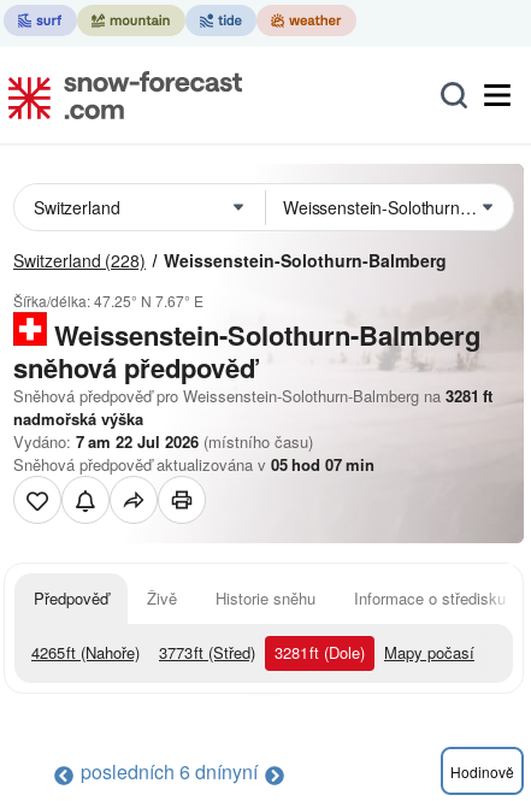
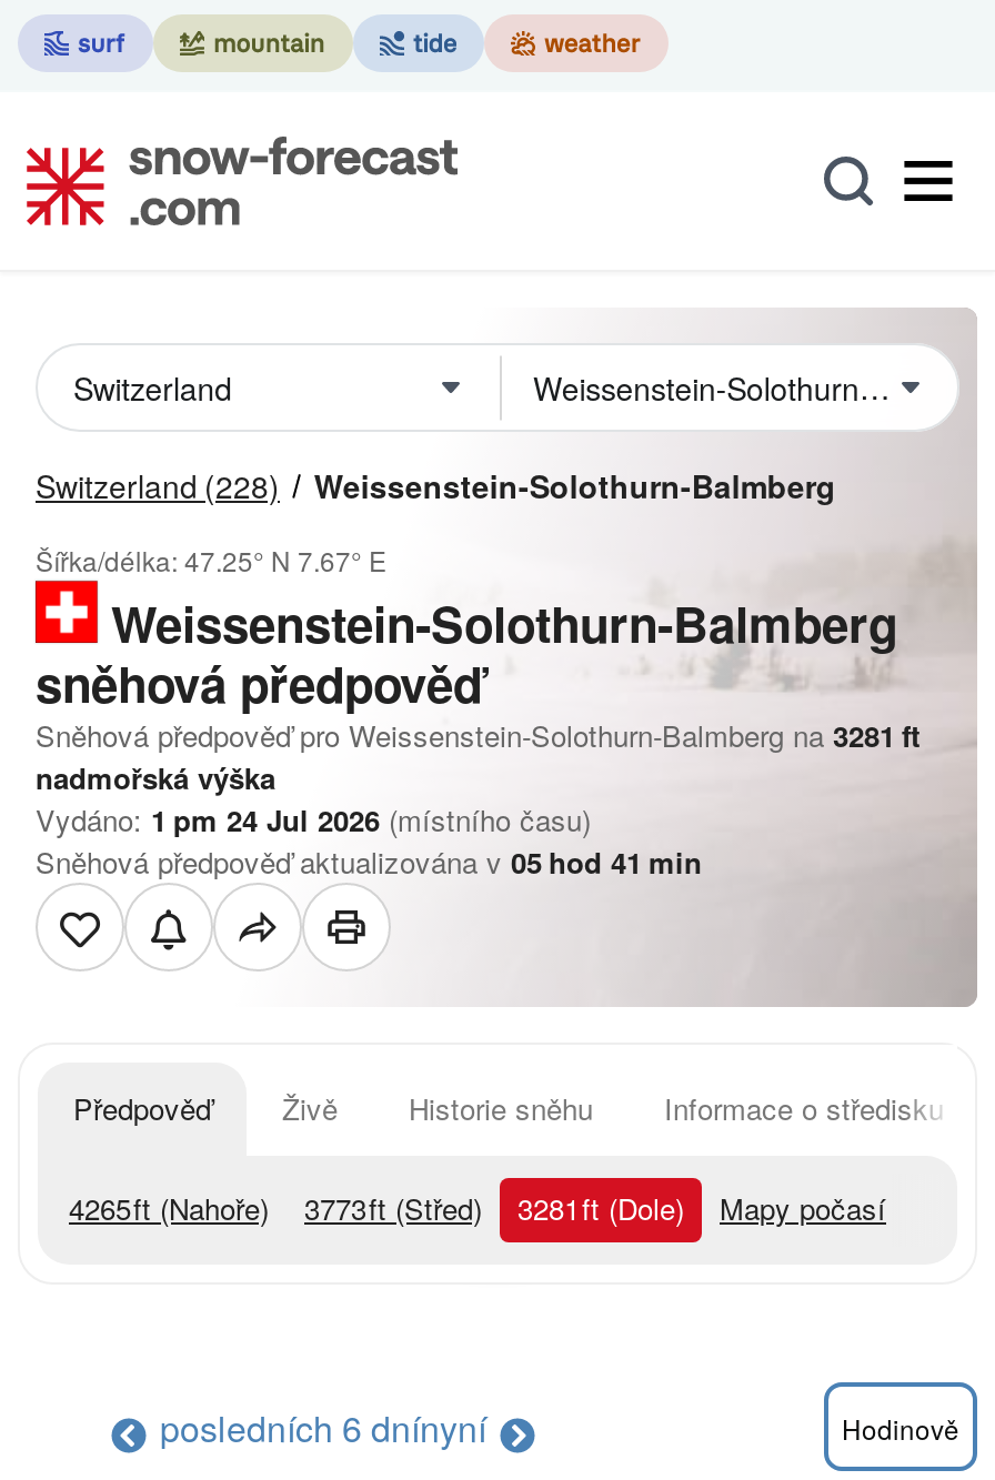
- Vydáno: 7 am 22 Jul 2026 (místního času)
+ Vydáno: 1 pm 24 Jul 2026 (místního času)

- Sněhová předpověď aktualizována v 05 hod 07 min
+ Sněhová předpověď aktualizována v 05 hod 41 min
